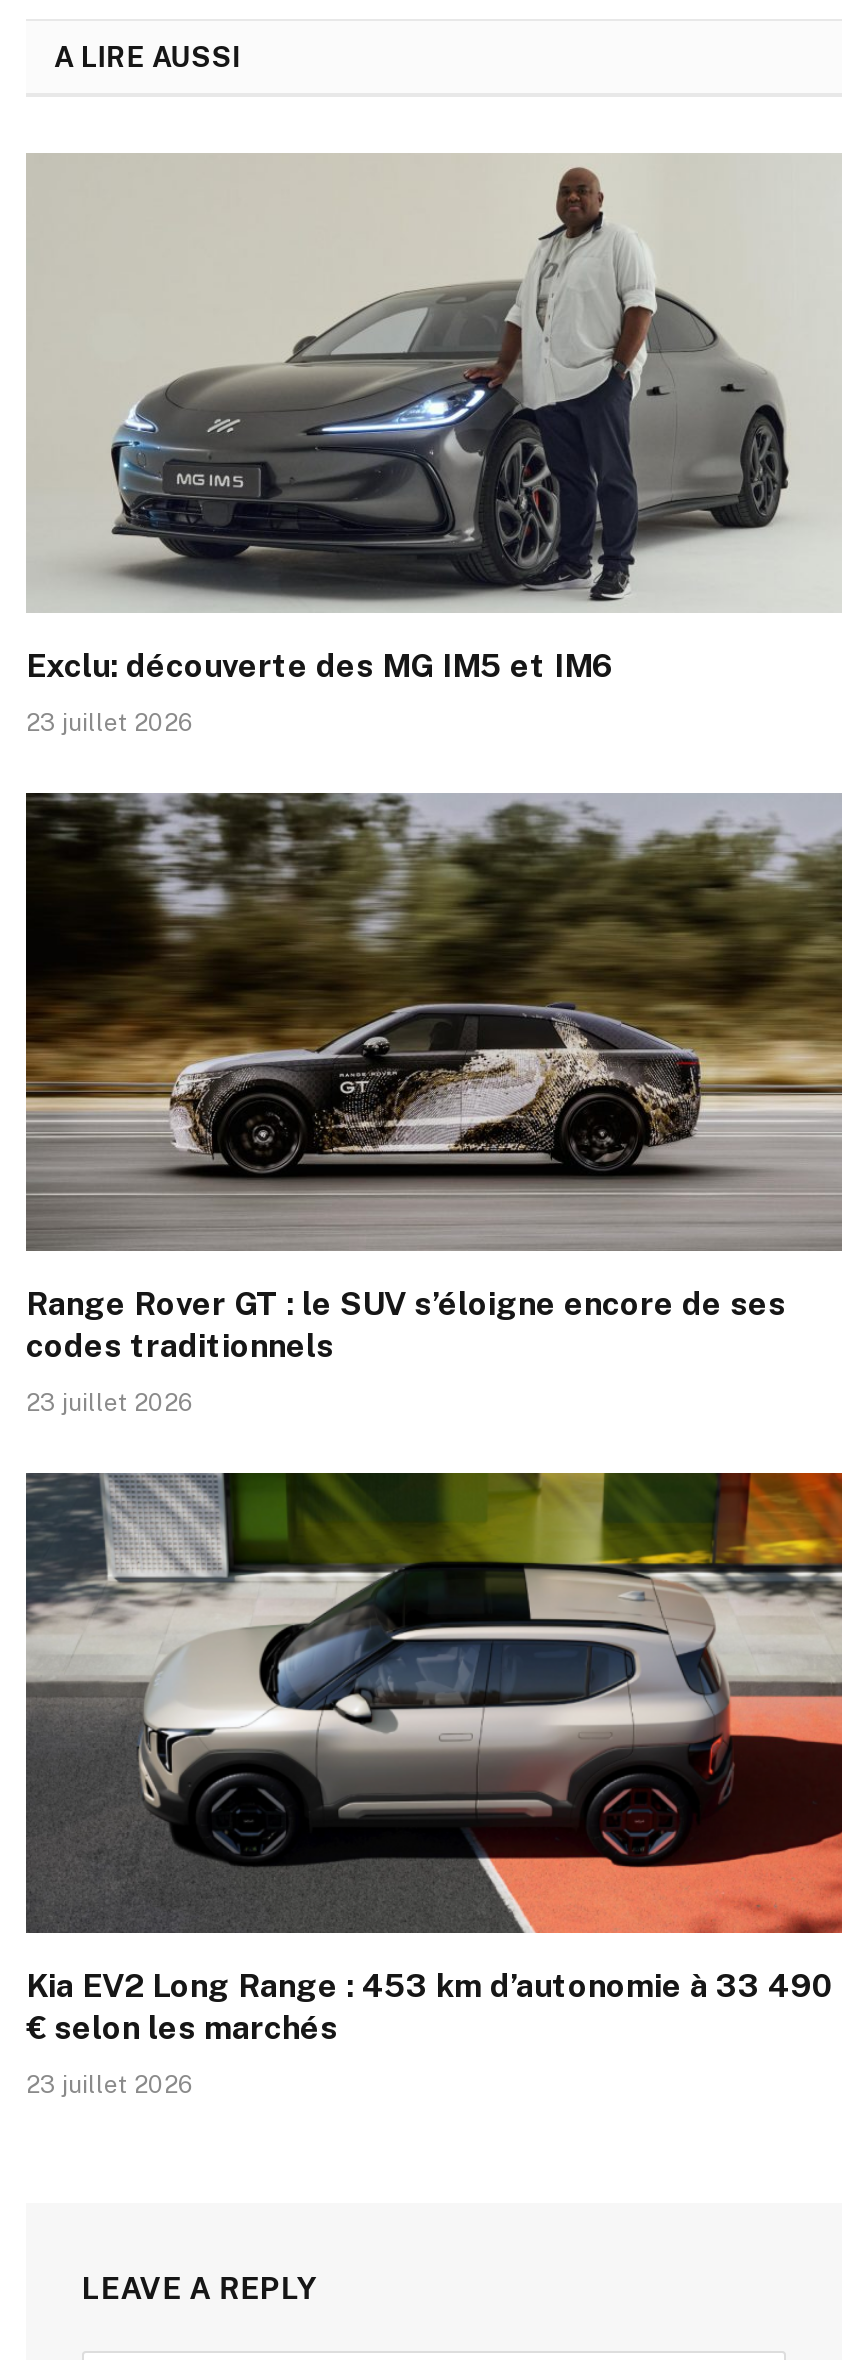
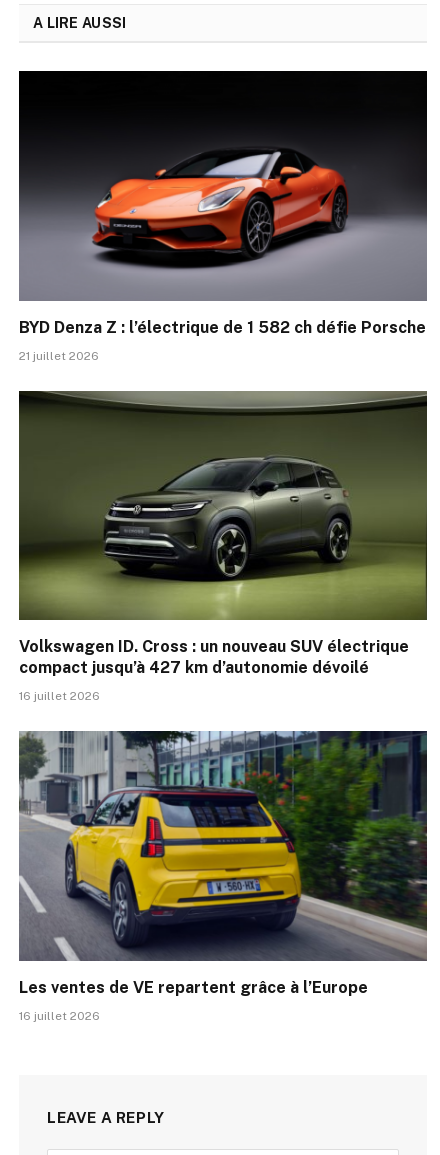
- [image]
- Exclu: découverte des MG IM5 et IM6
+ [image]
+ BYD Denza Z : l’électrique de 1 582 ch défie Porsche

- 23 juillet 2026
+ 21 juillet 2026

- [image]
- Range Rover GT : le SUV s’éloigne encore de ses
- codes traditionnels
+ [image]
+ Volkswagen ID. Cross : un nouveau SUV électrique
+ compact jusqu’à 427 km d’autonomie dévoilé

- 23 juillet 2026
+ 16 juillet 2026

- [image]
- Kia EV2 Long Range : 453 km d’autonomie à 33 490
- € selon les marchés
+ [image]
+ Les ventes de VE repartent grâce à l’Europe

- 23 juillet 2026
+ 16 juillet 2026
